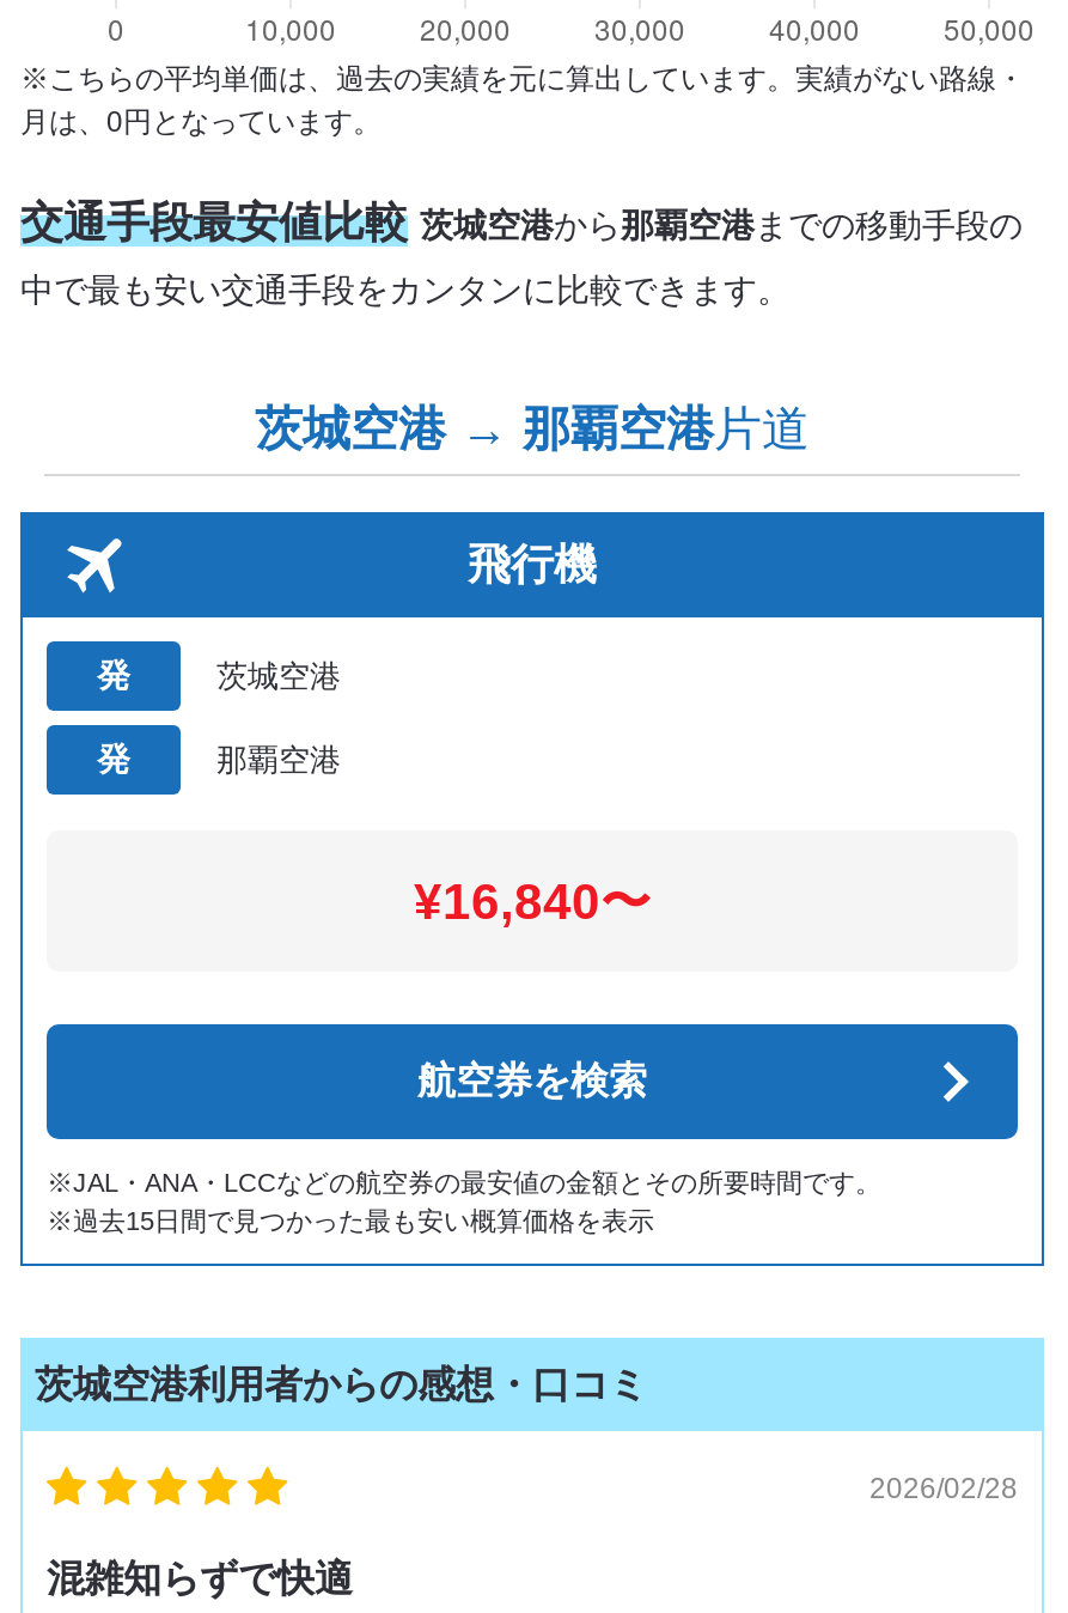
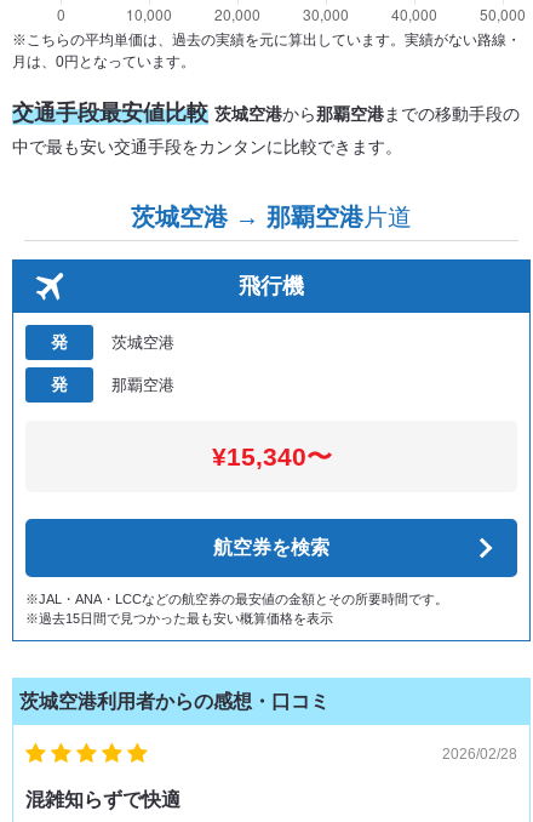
- ¥16,840〜
+ ¥15,340〜
